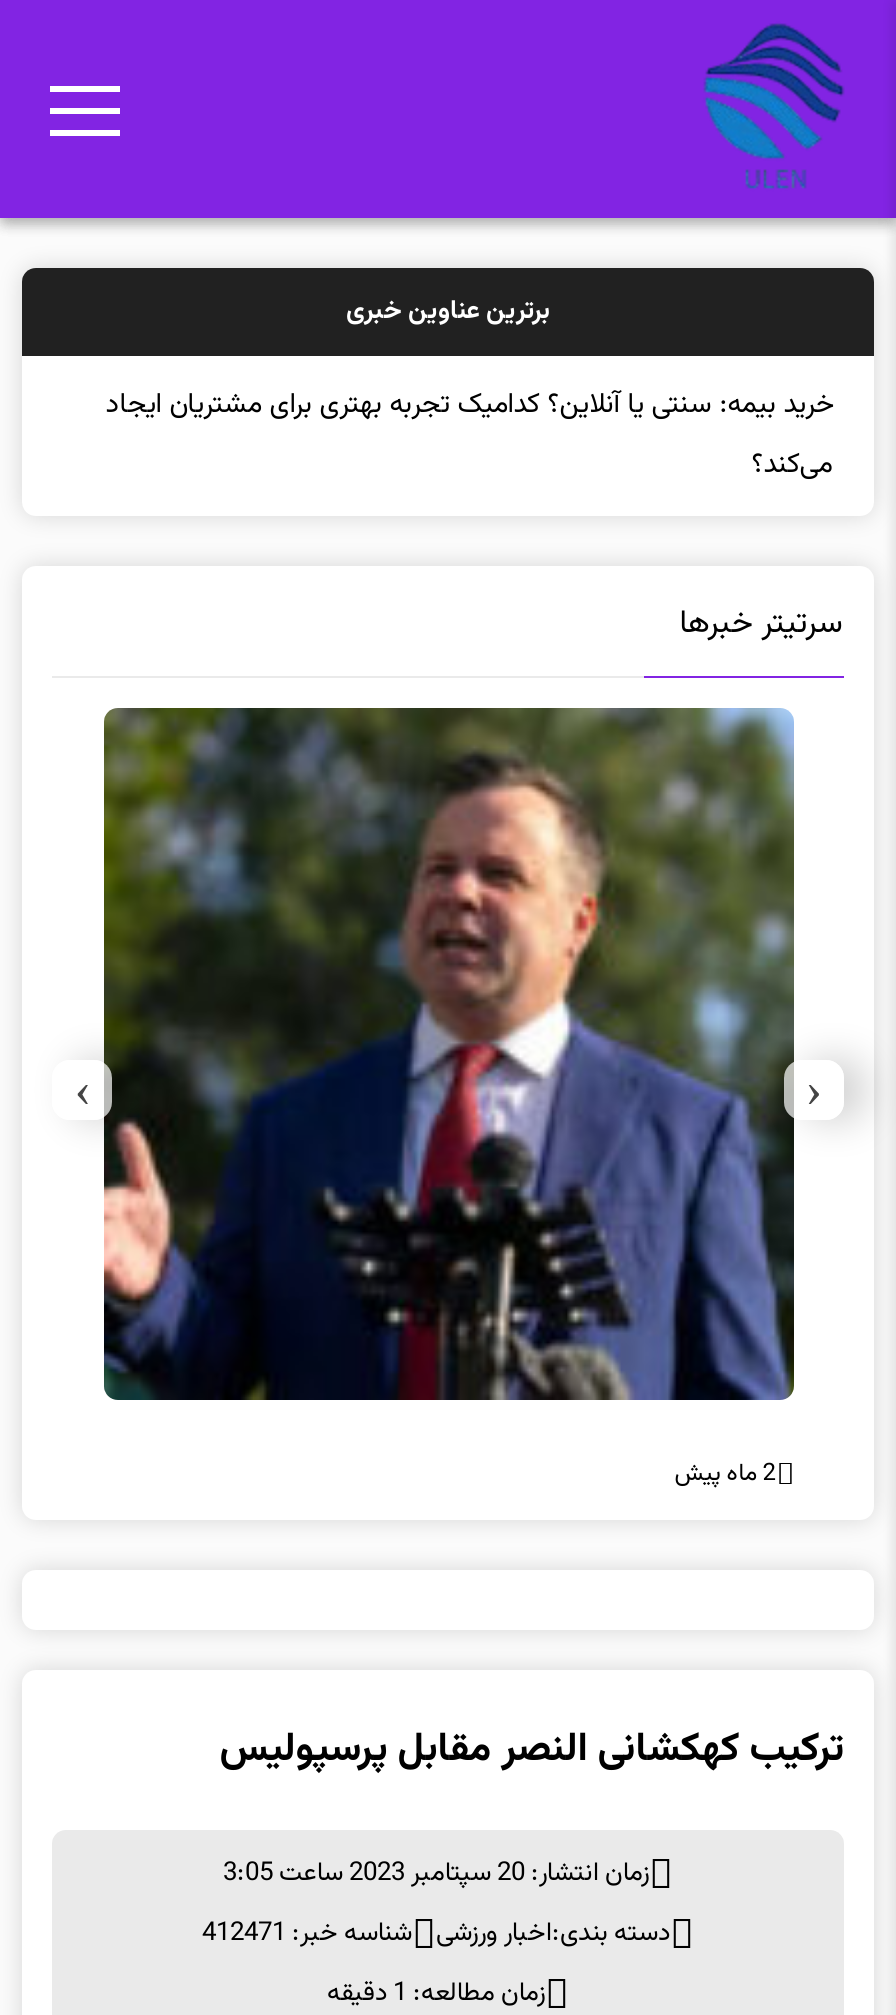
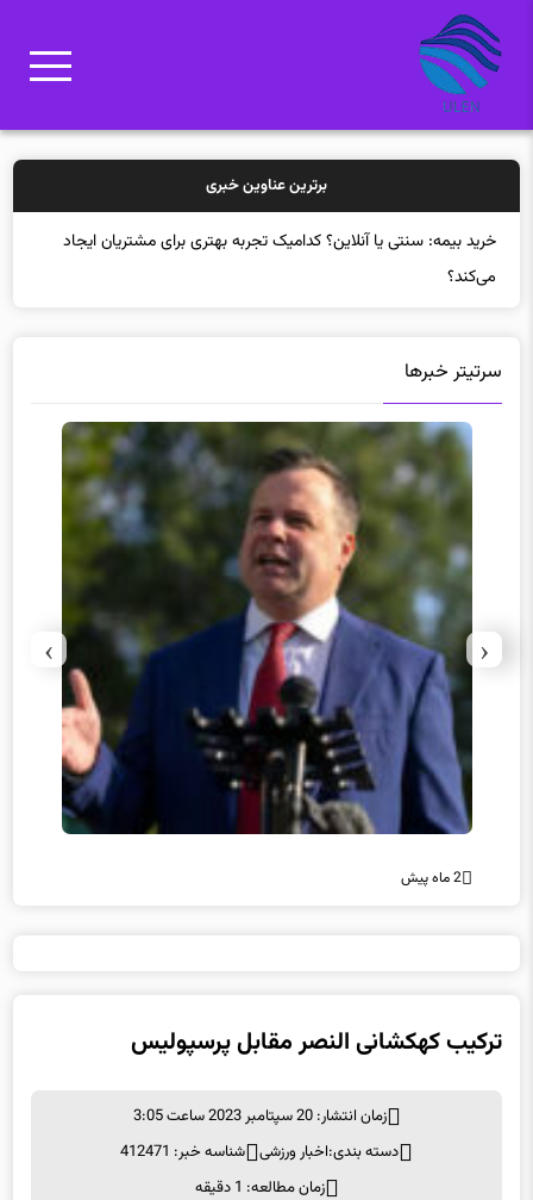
- خرید بیمه: سنتی یا آنلاین؟ کدامیک تجربه ب
+ خرید ب
